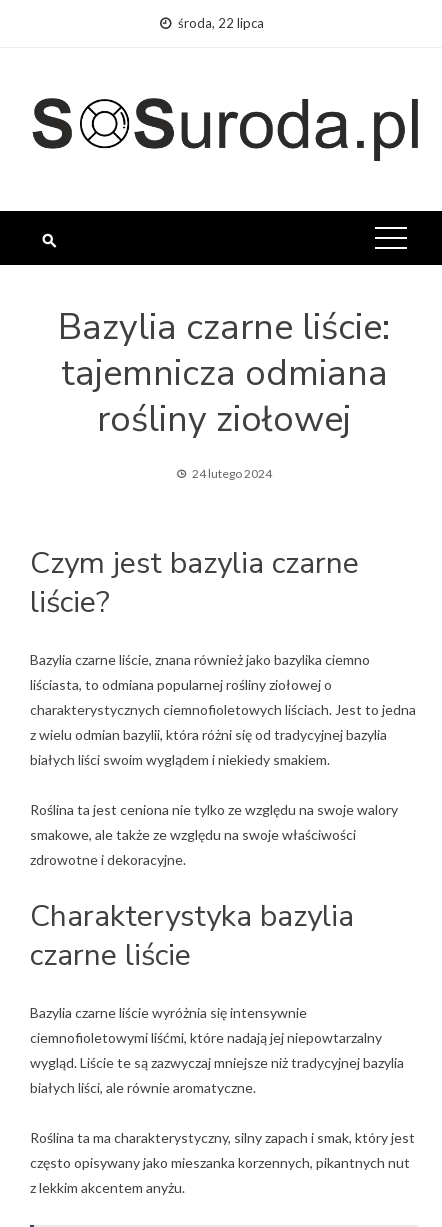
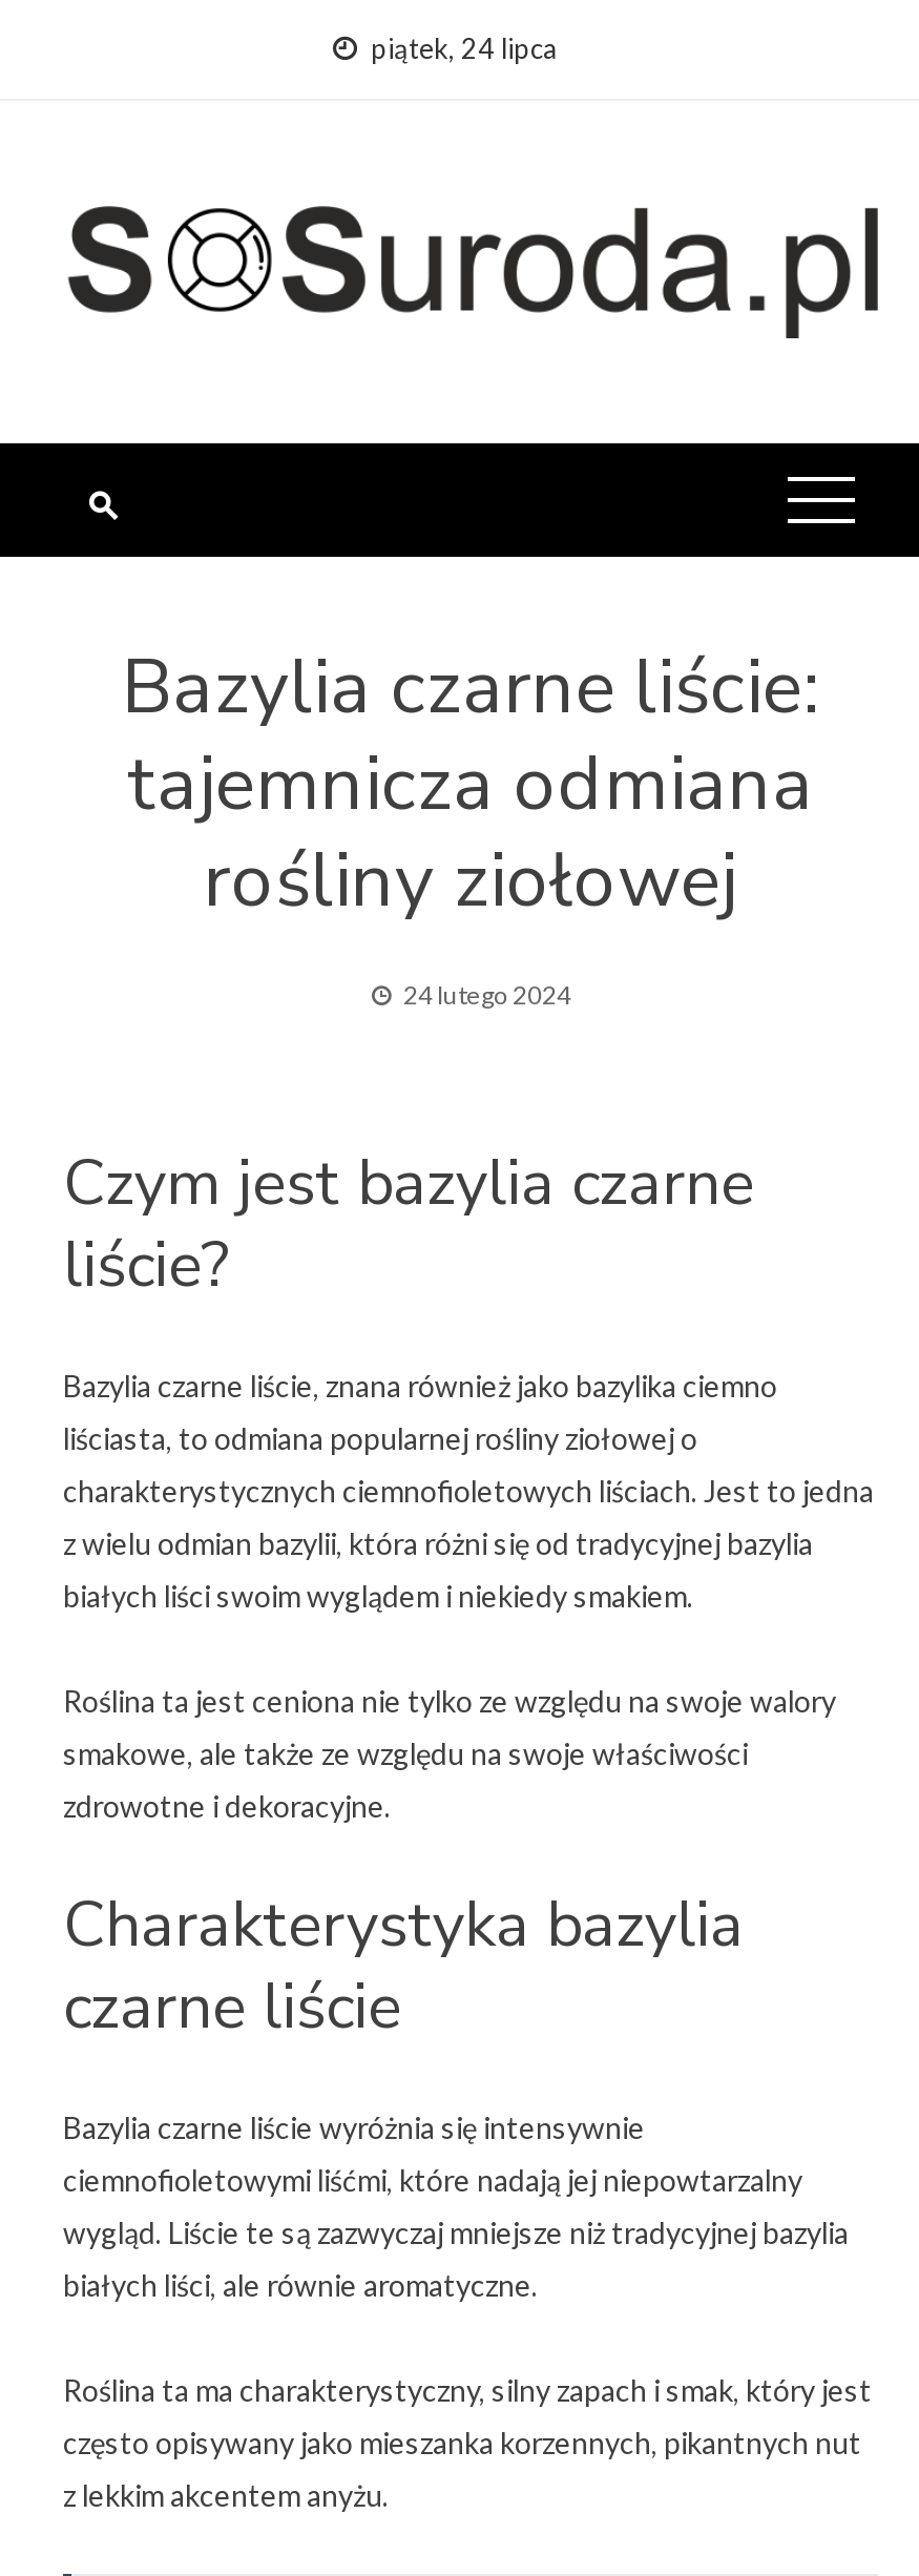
- środa, 22 lipca
+ piątek, 24 lipca
